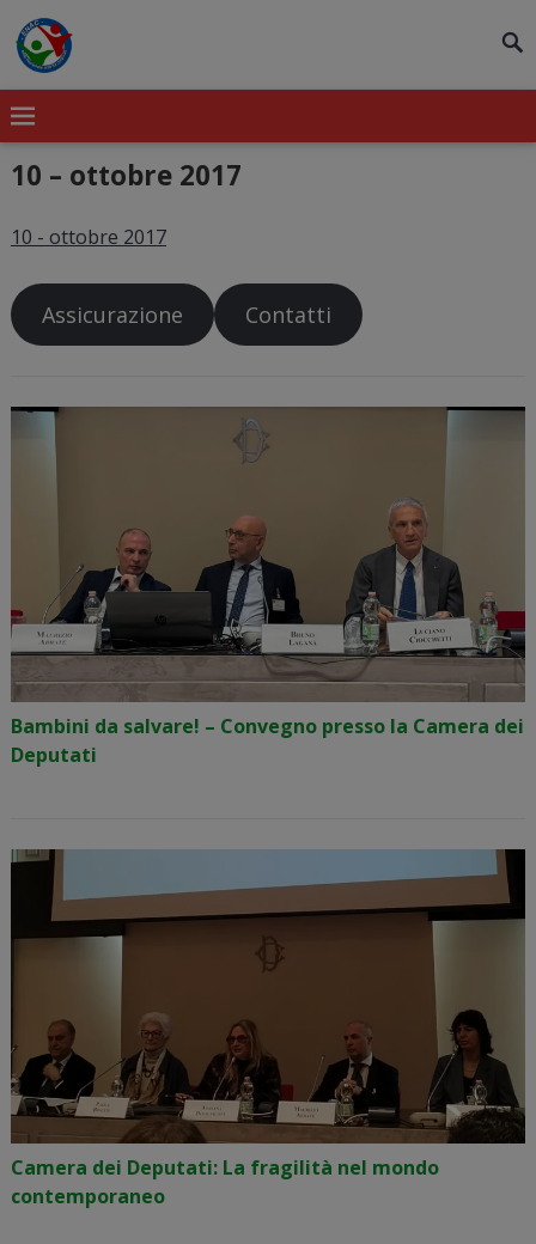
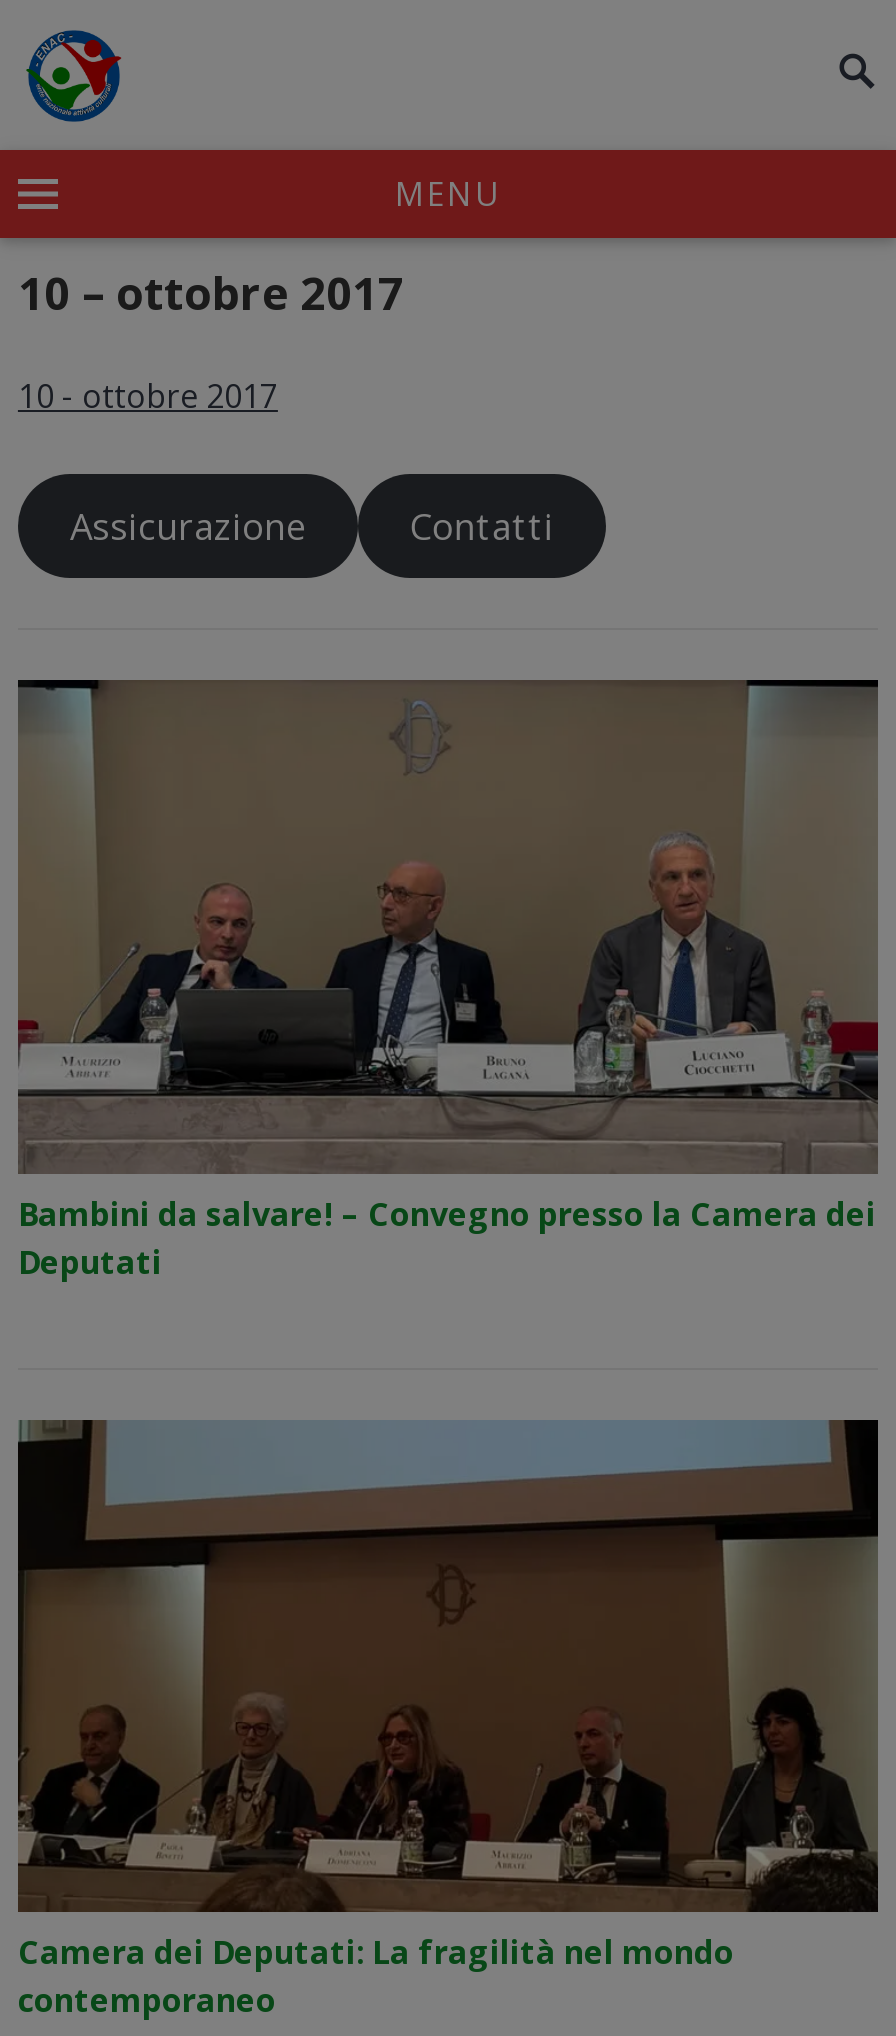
+ MENU
